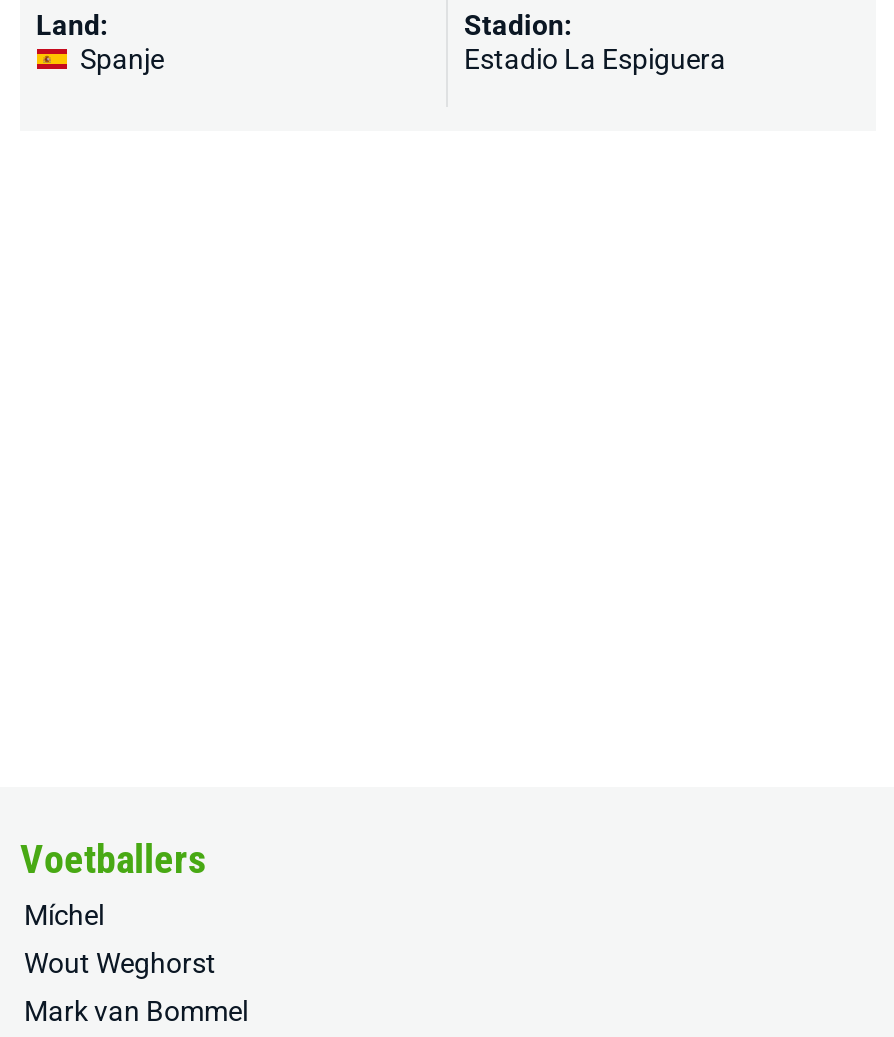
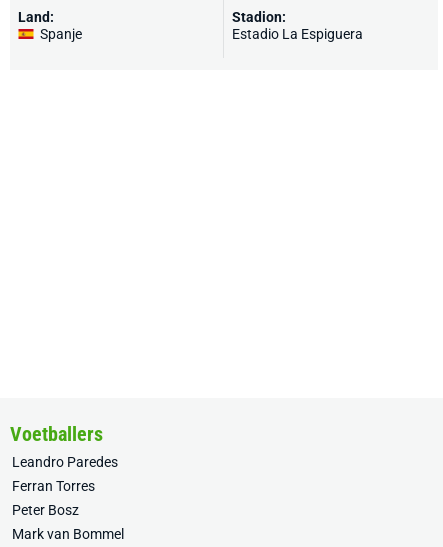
- Míchel
- Wout Weghorst
+ Leandro Paredes
+ Ferran Torres
+ Peter Bosz
